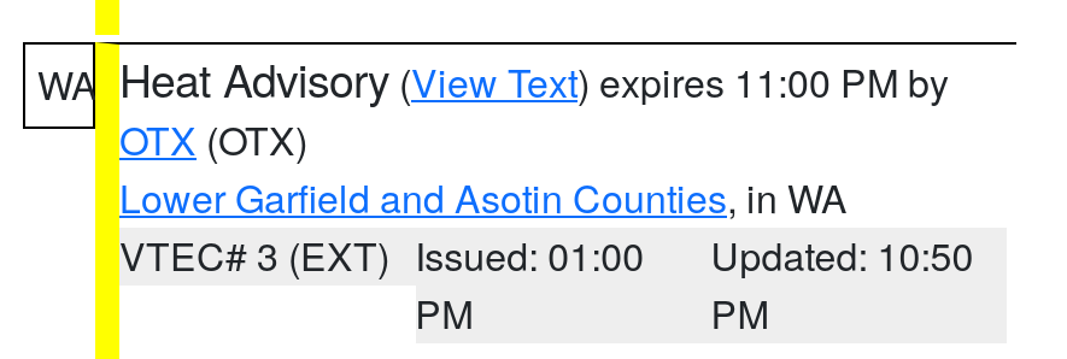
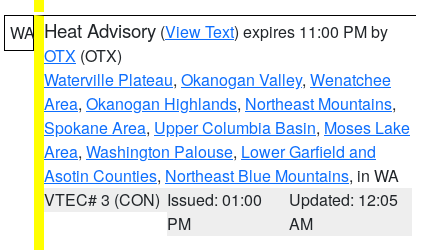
- Lower Garfield and Asotin Counties, in WA
- VTEC# 3 (EXT) Issued: 01:00
+ Waterville Plateau, Okanogan Valley, Wenatchee
+ Area, Okanogan Highlands, Northeast Mountains,
+ Spokane Area, Upper Columbia Basin, Moses Lake
+ Area, Washington Palouse, Lower Garfield and
+ Asotin Counties, Northeast Blue Mountains, in WA
+ VTEC# 3 (CON) Issued: 01:00

- Updated: 10:50
- PM
+ Updated: 12:05
+ AM
